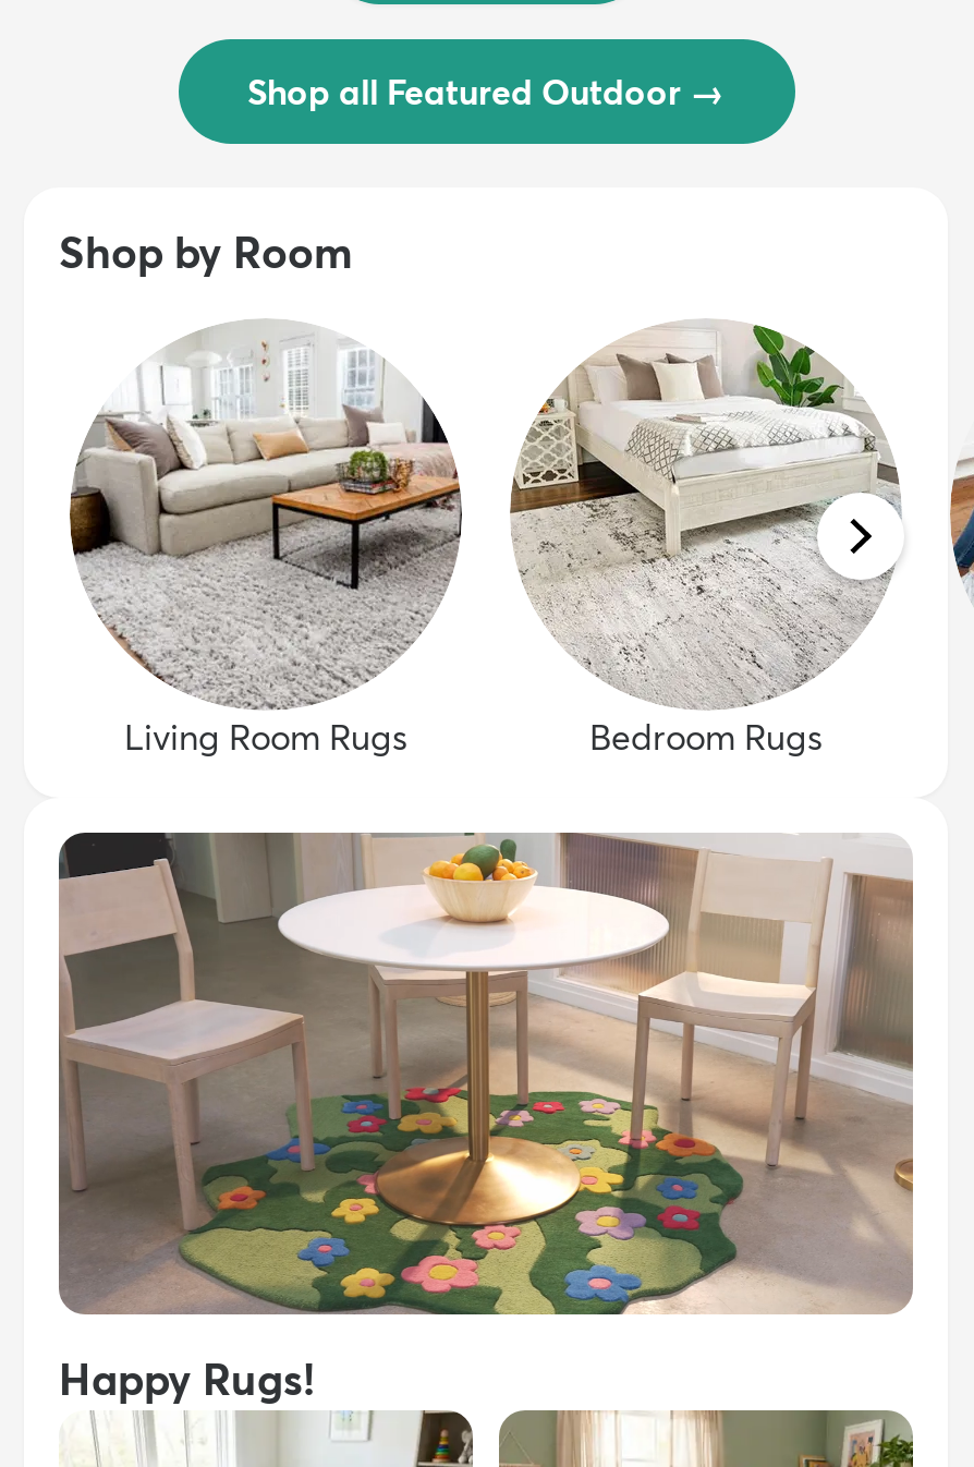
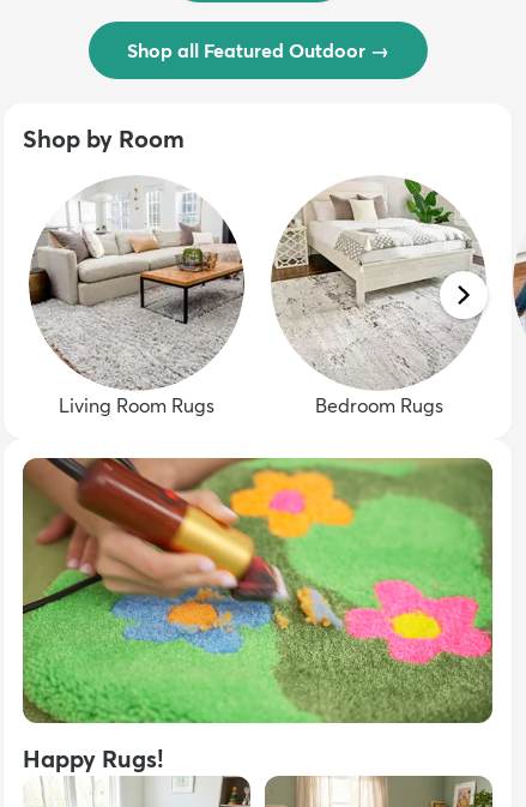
- [image]
+ [image]
